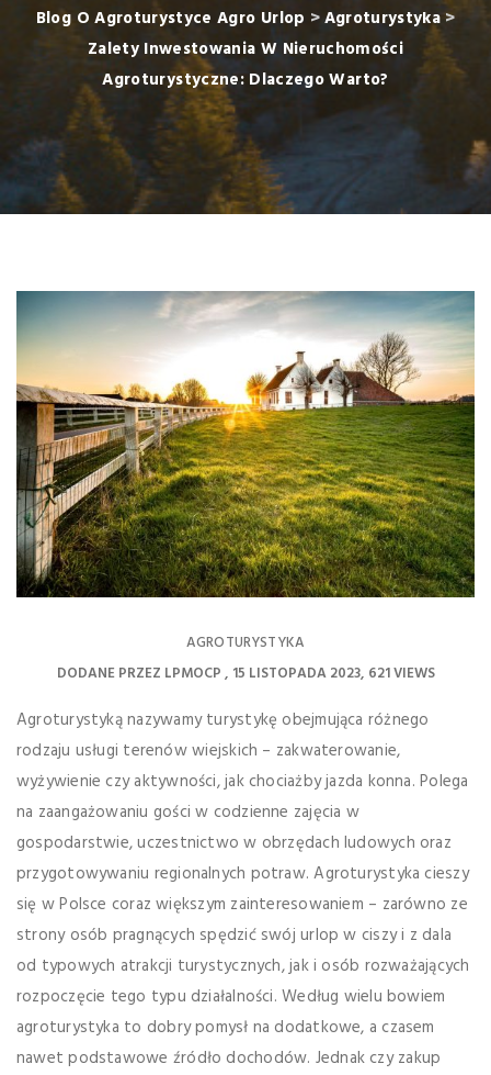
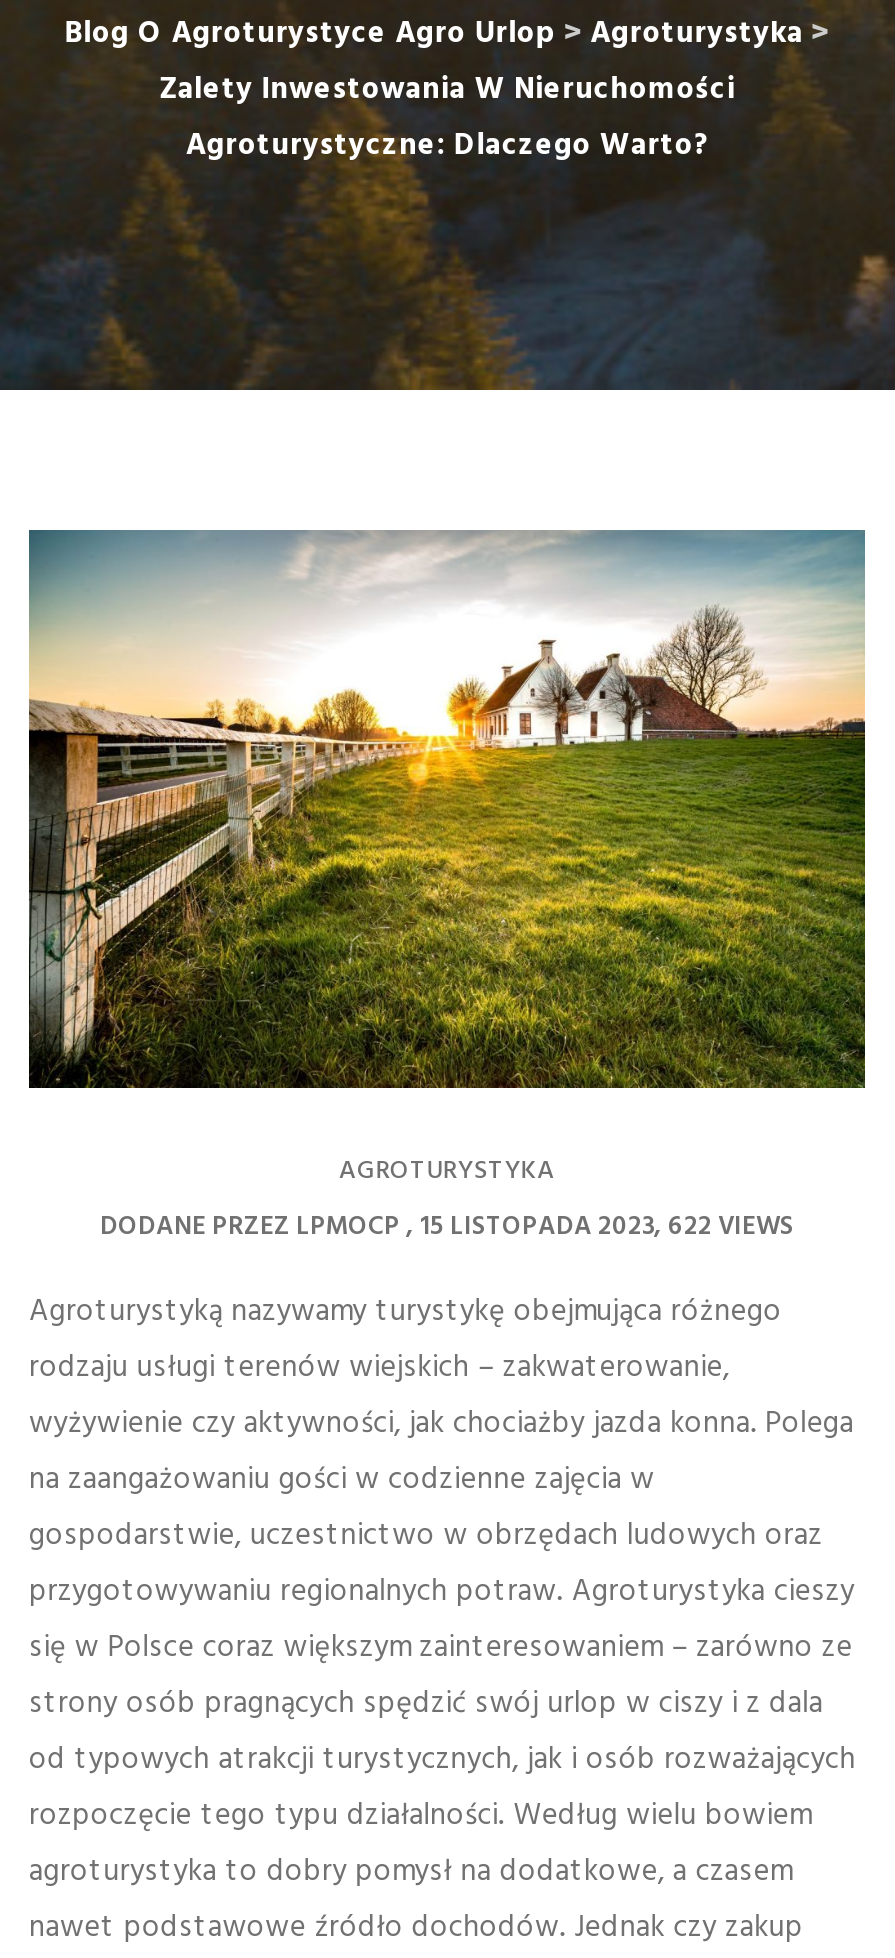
- DODANE PRZEZ LPMOCP 15 LISTOPADA 2023 621 VIEWS
+ DODANE PRZEZ LPMOCP 15 LISTOPADA 2023 622 VIEWS
